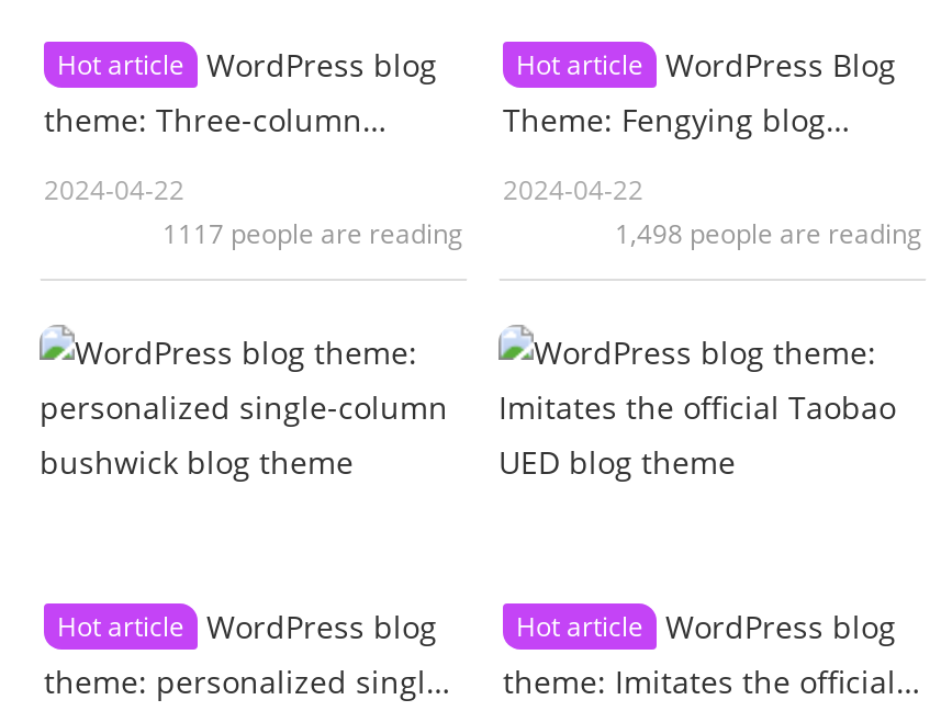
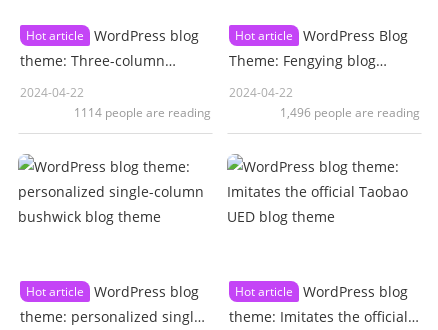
- 1117 people are reading
+ 1114 people are reading

- 1,498 people are reading
+ 1,496 people are reading
